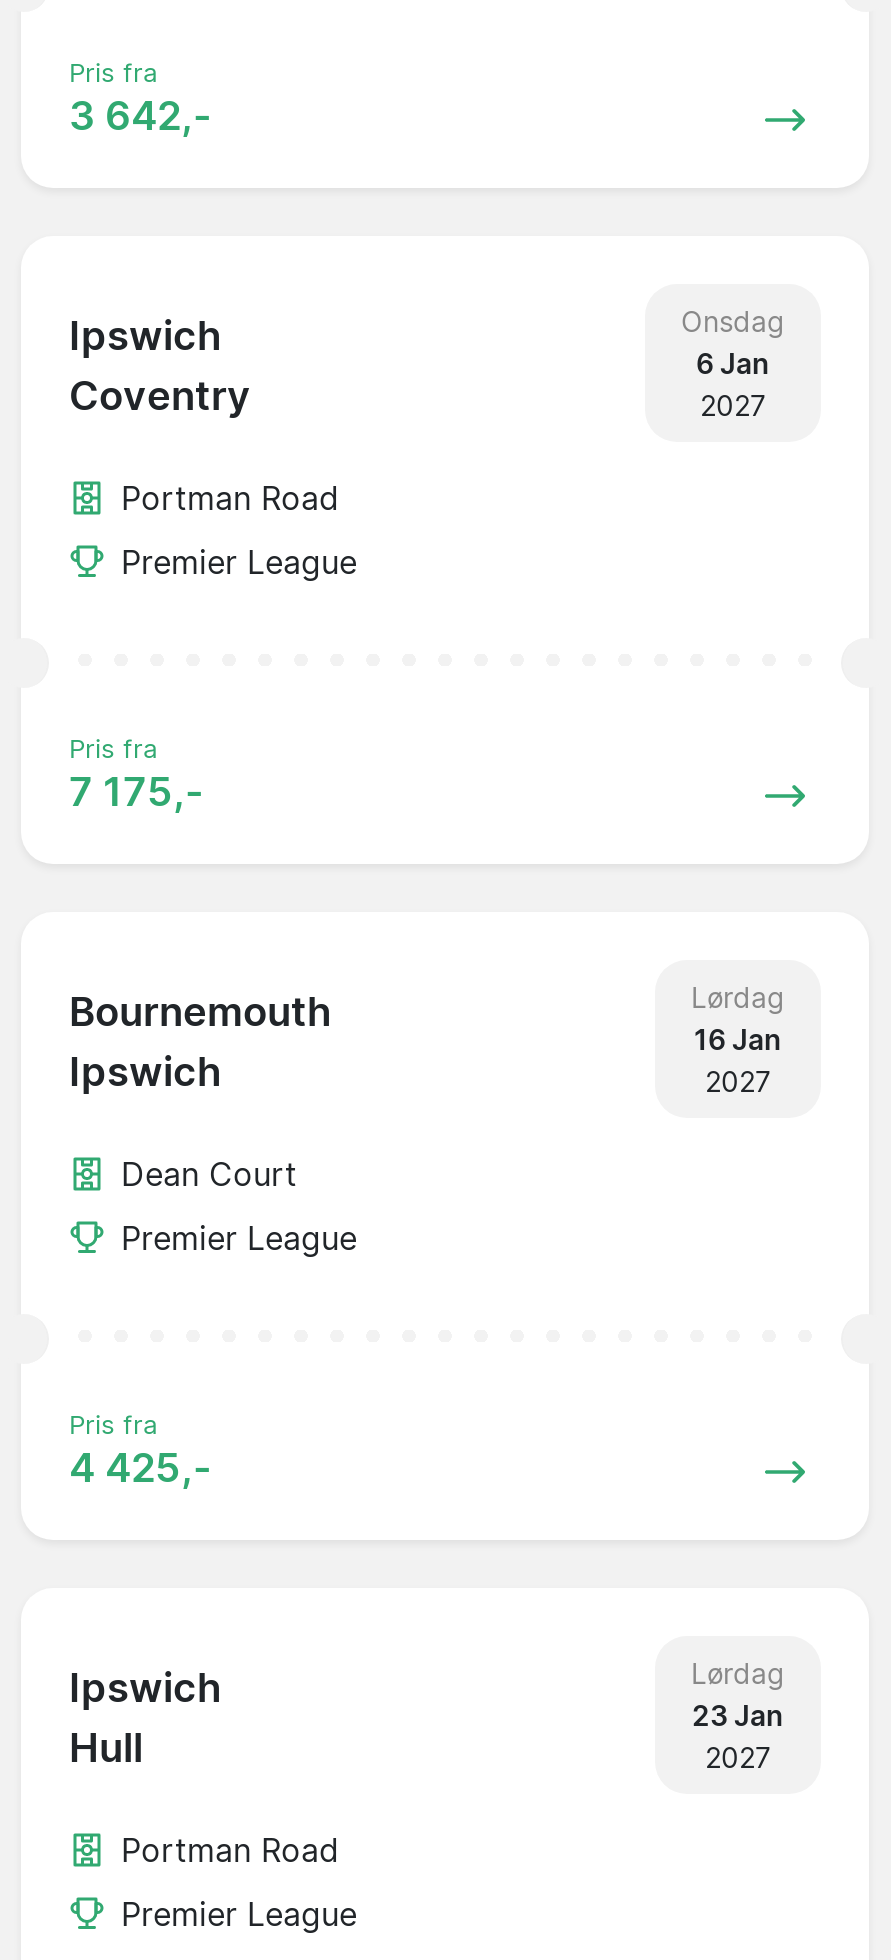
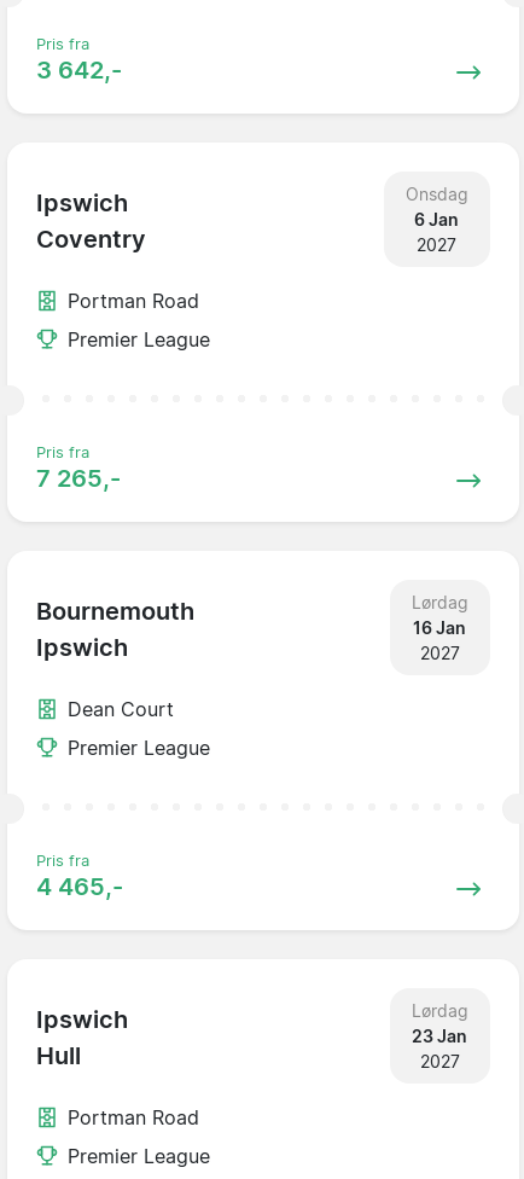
- 7 175,-
+ 7 265,-

- 4 425,-
+ 4 465,-
